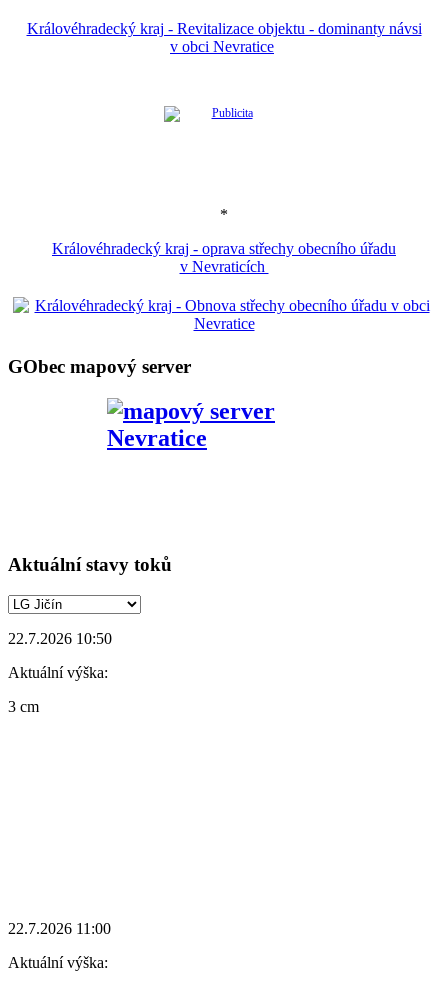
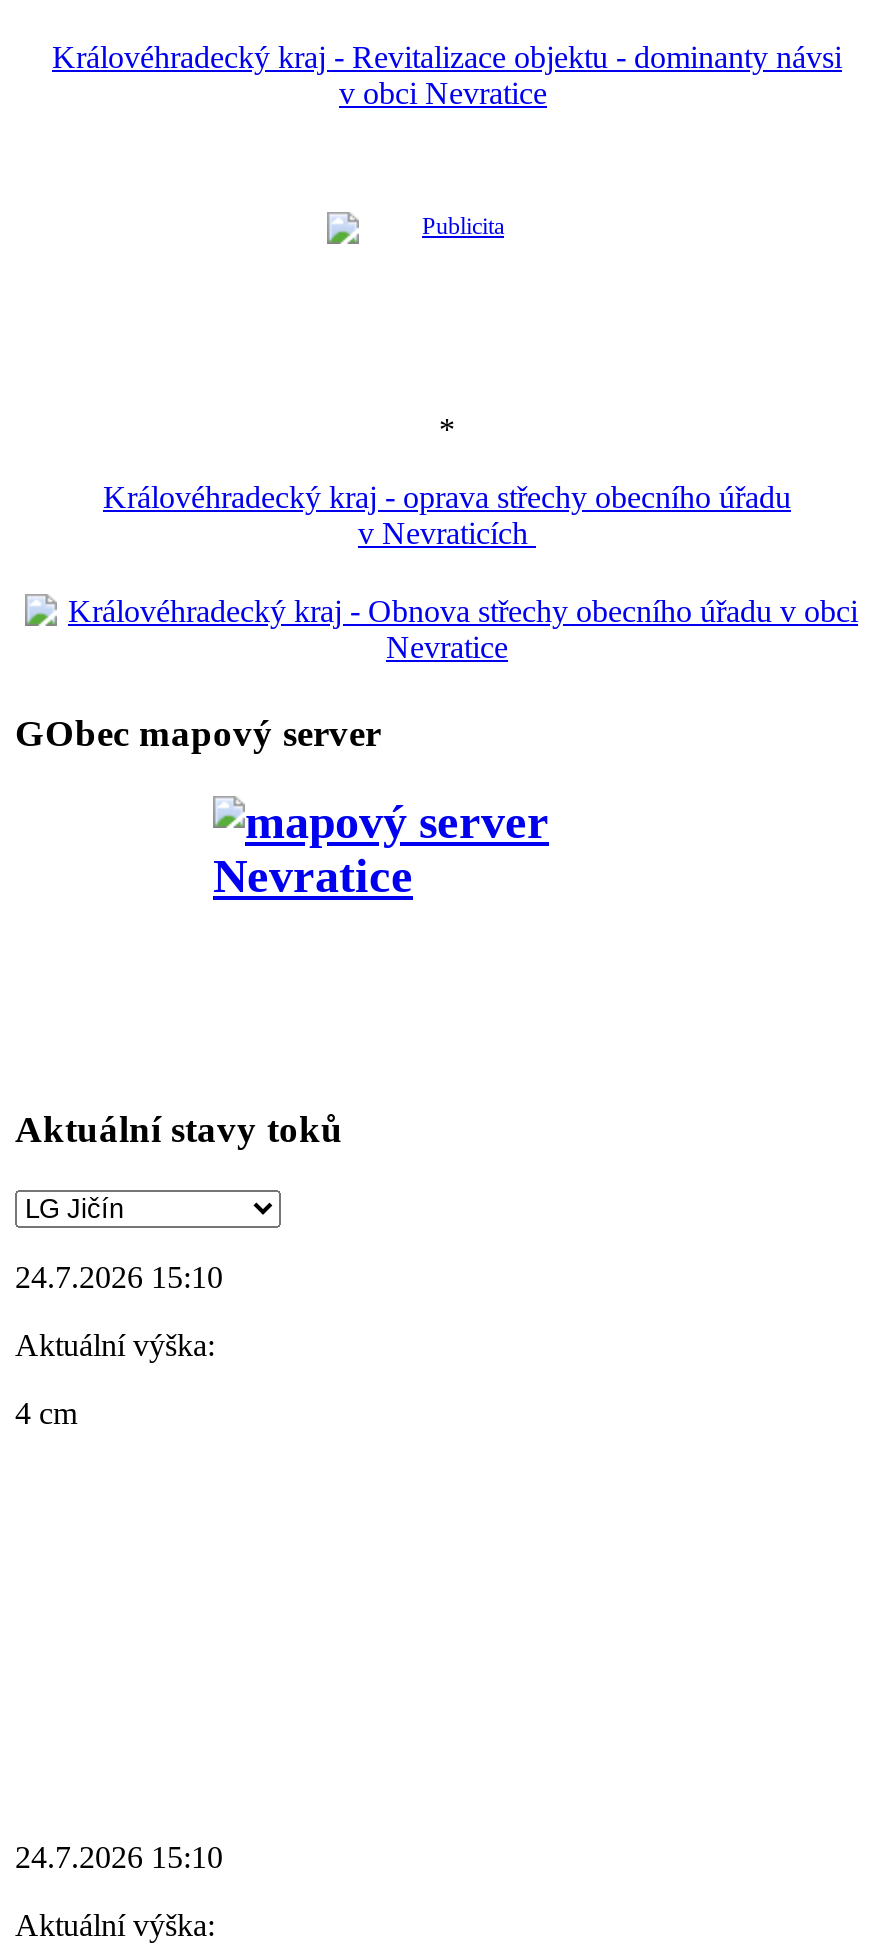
- 22.7.2026 10:50
+ 24.7.2026 15:10

- 3 cm
+ 4 cm

- 22.7.2026 11:00
+ 24.7.2026 15:10
